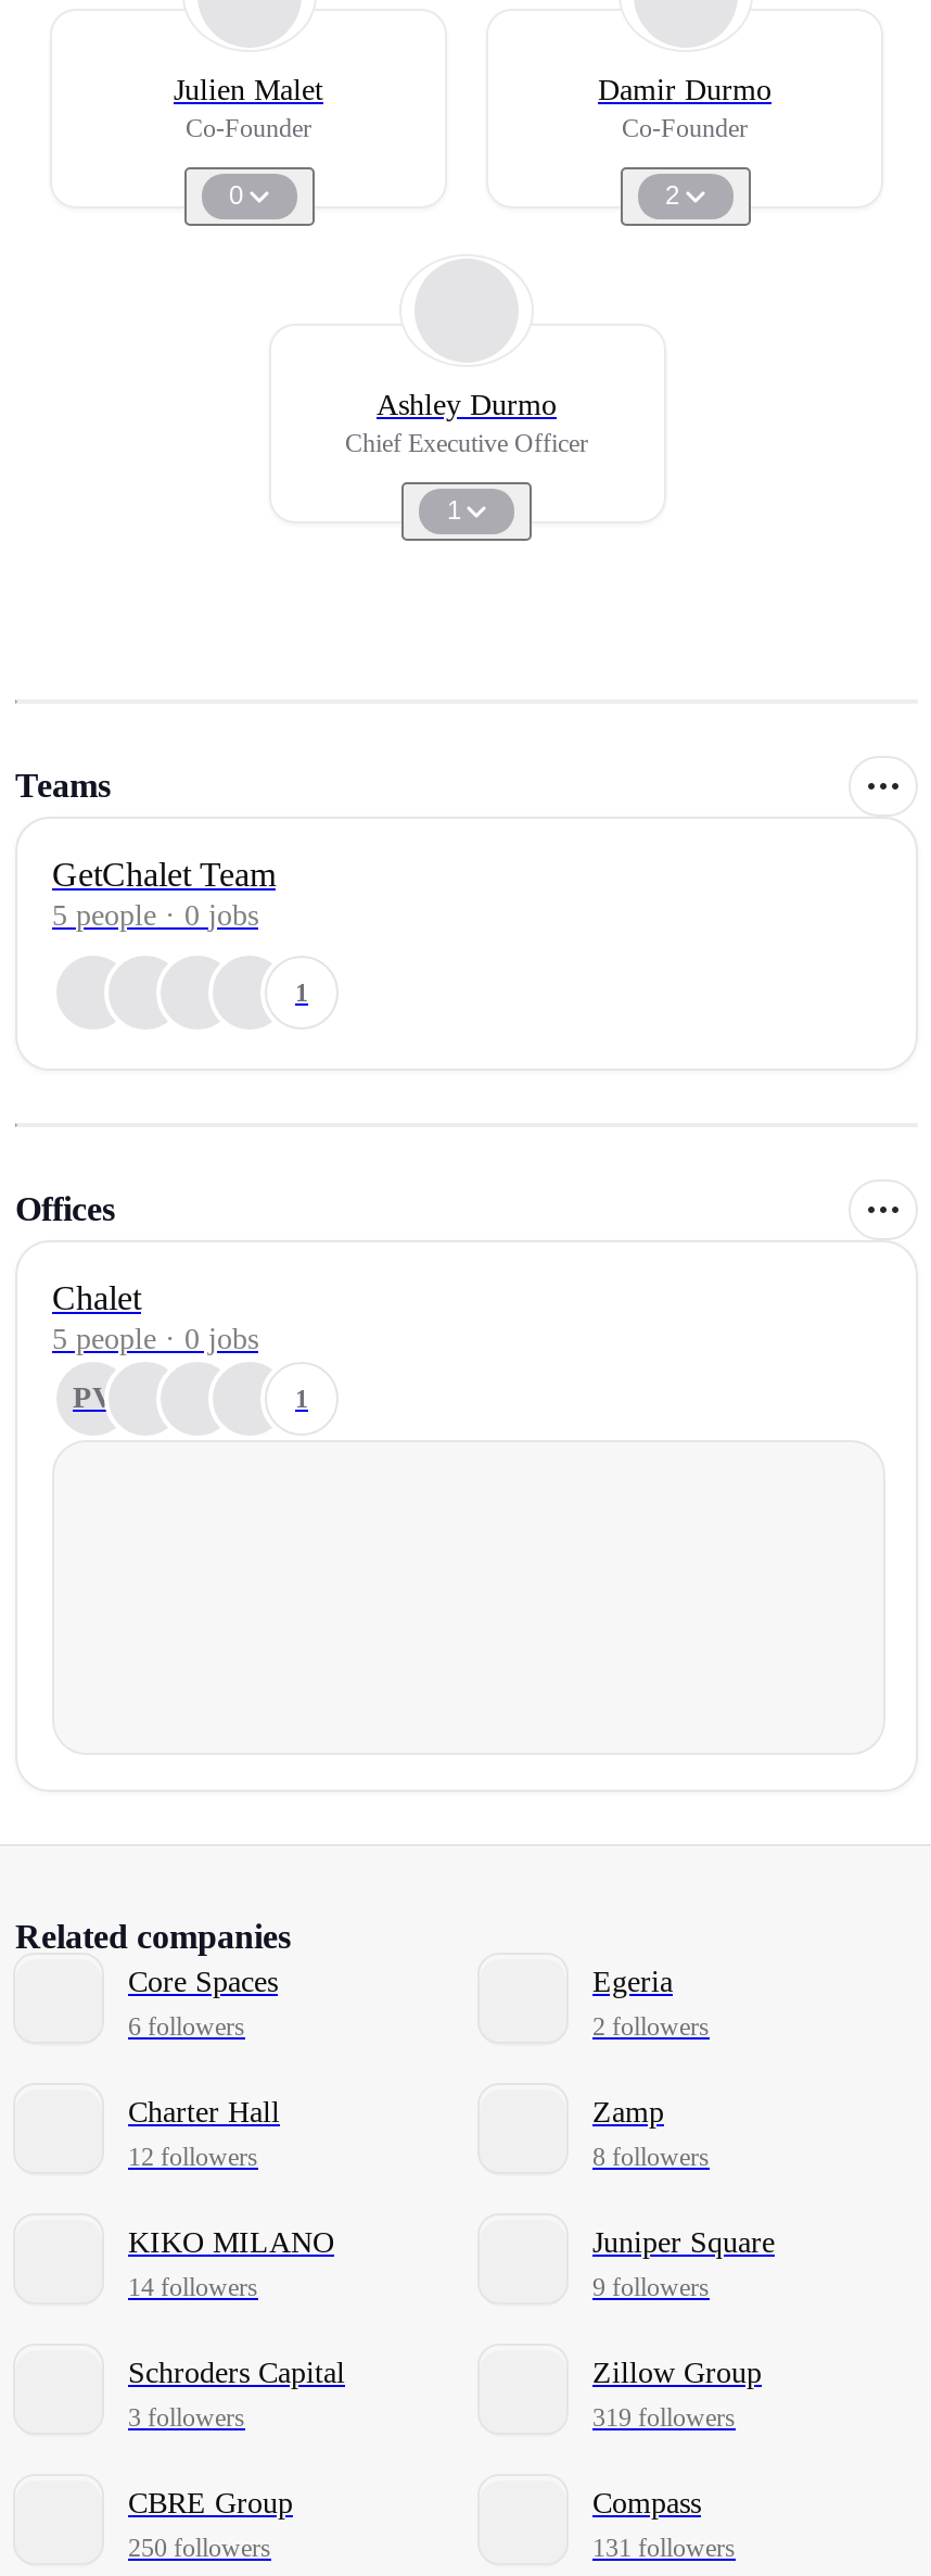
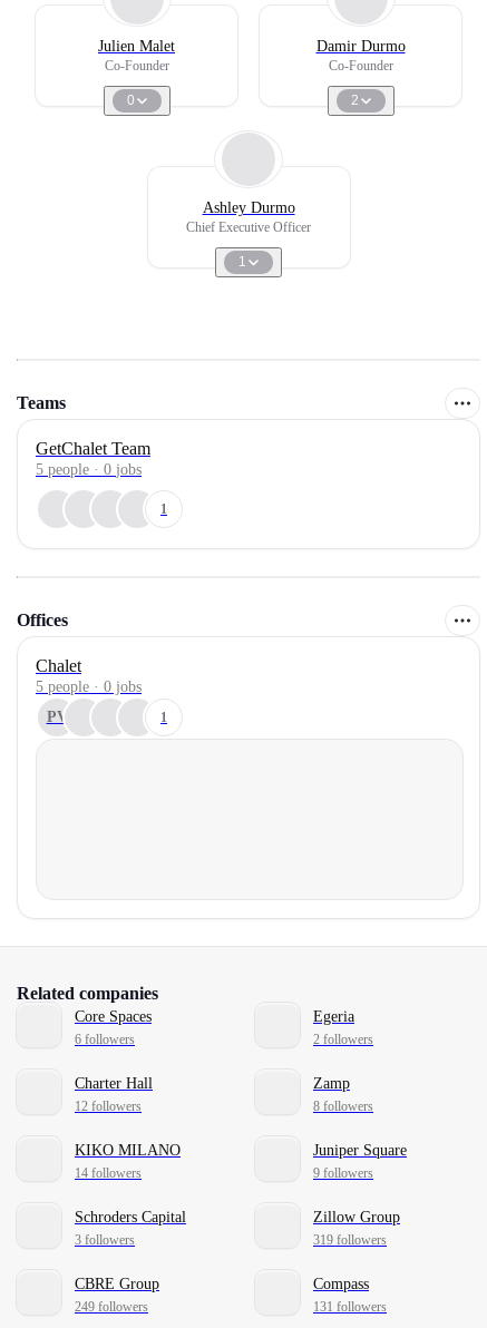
- 250 followers
+ 249 followers
